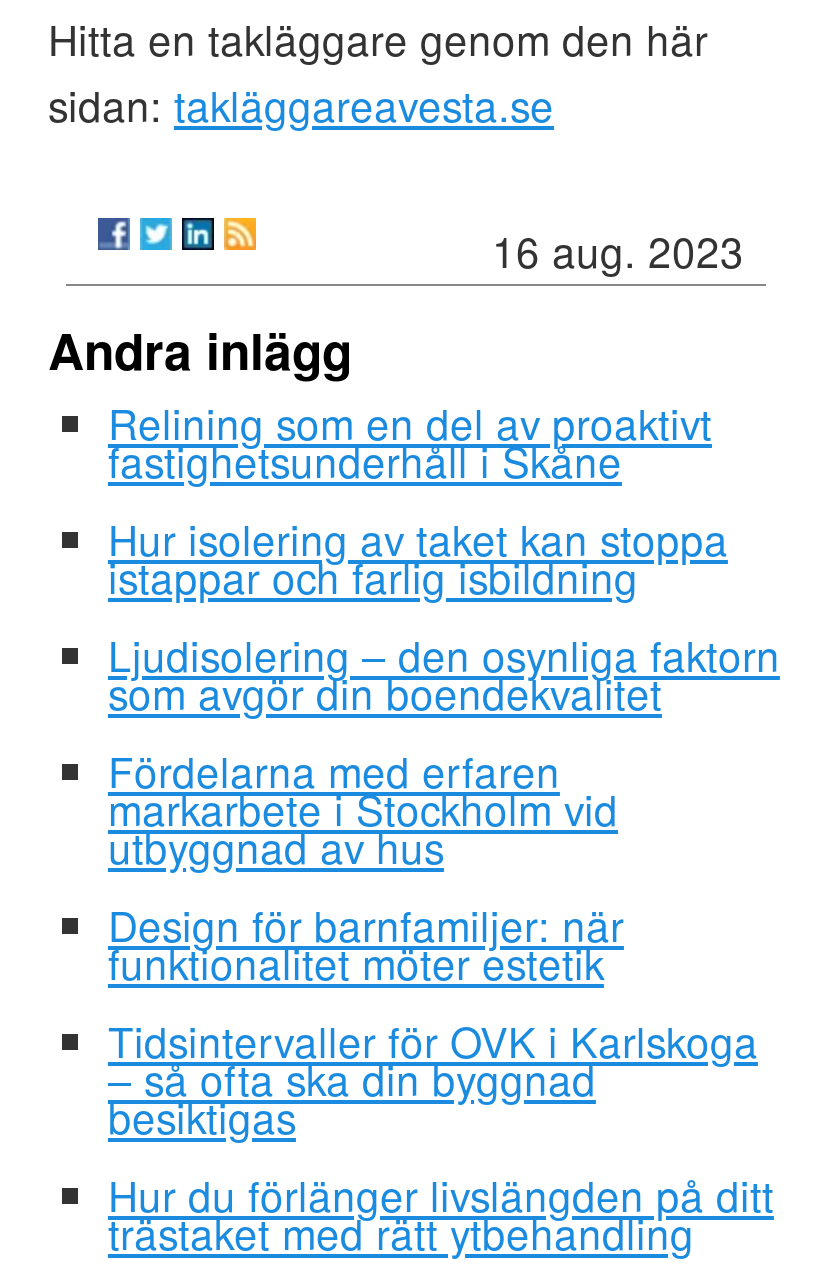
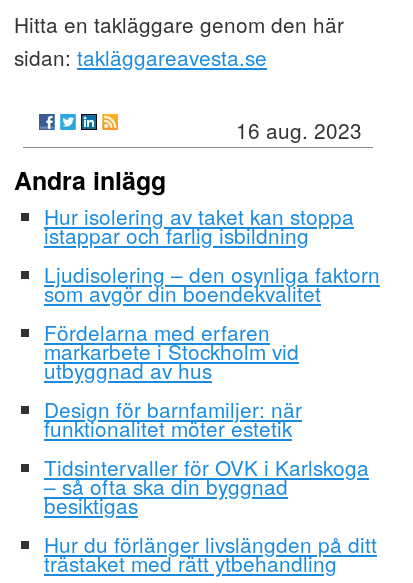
- Relining som en del av proaktivt
- fastighetsunderhåll i Skåne
